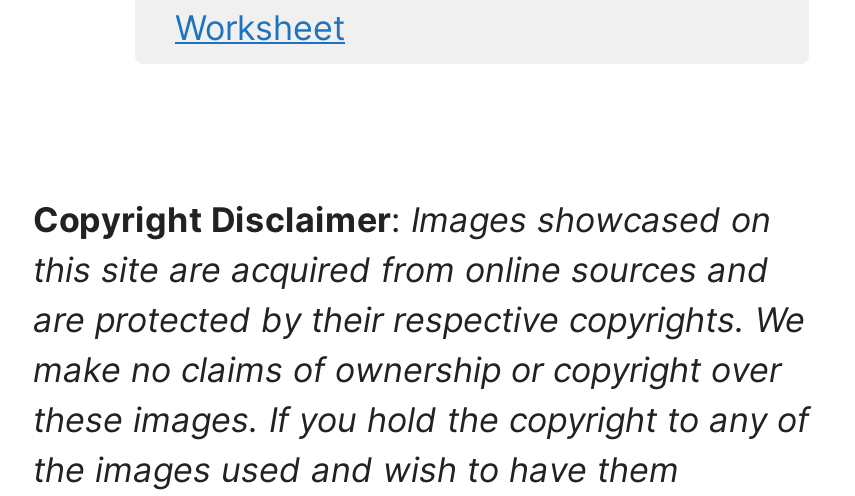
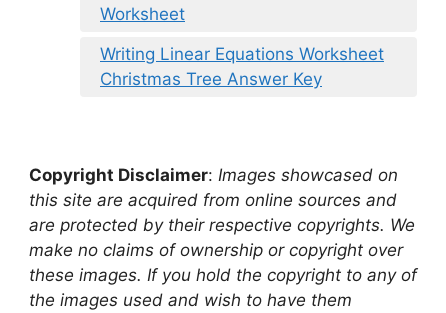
+ Writing Linear Equations Worksheet
+ Christmas Tree Answer Key
